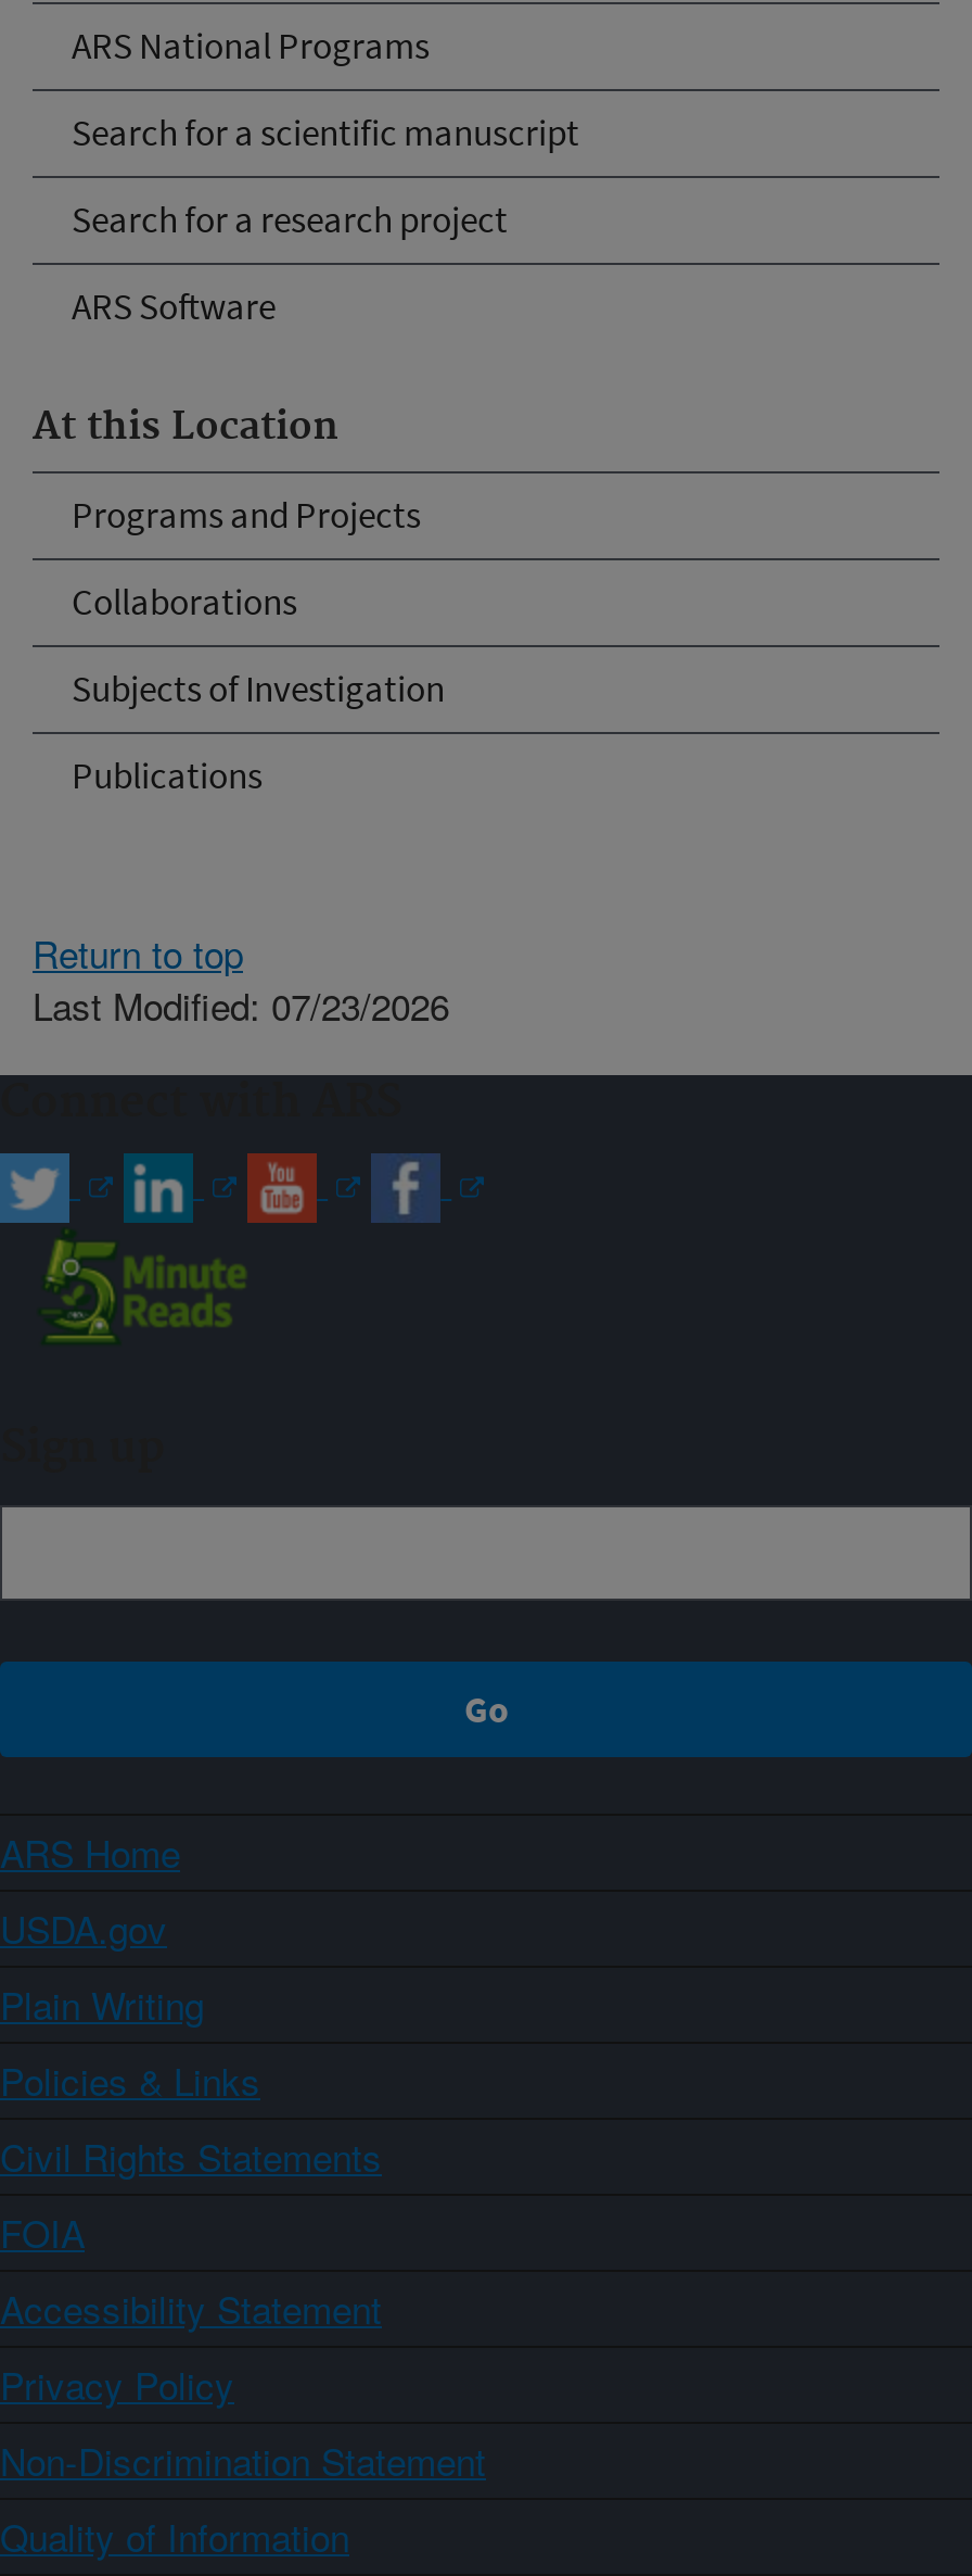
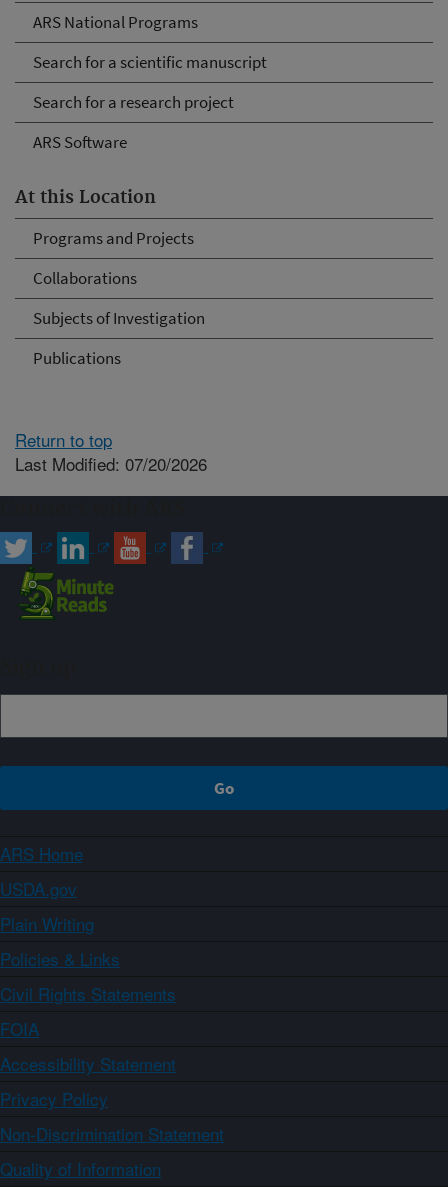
- Last Modified: 07/23/2026
+ Last Modified: 07/20/2026
